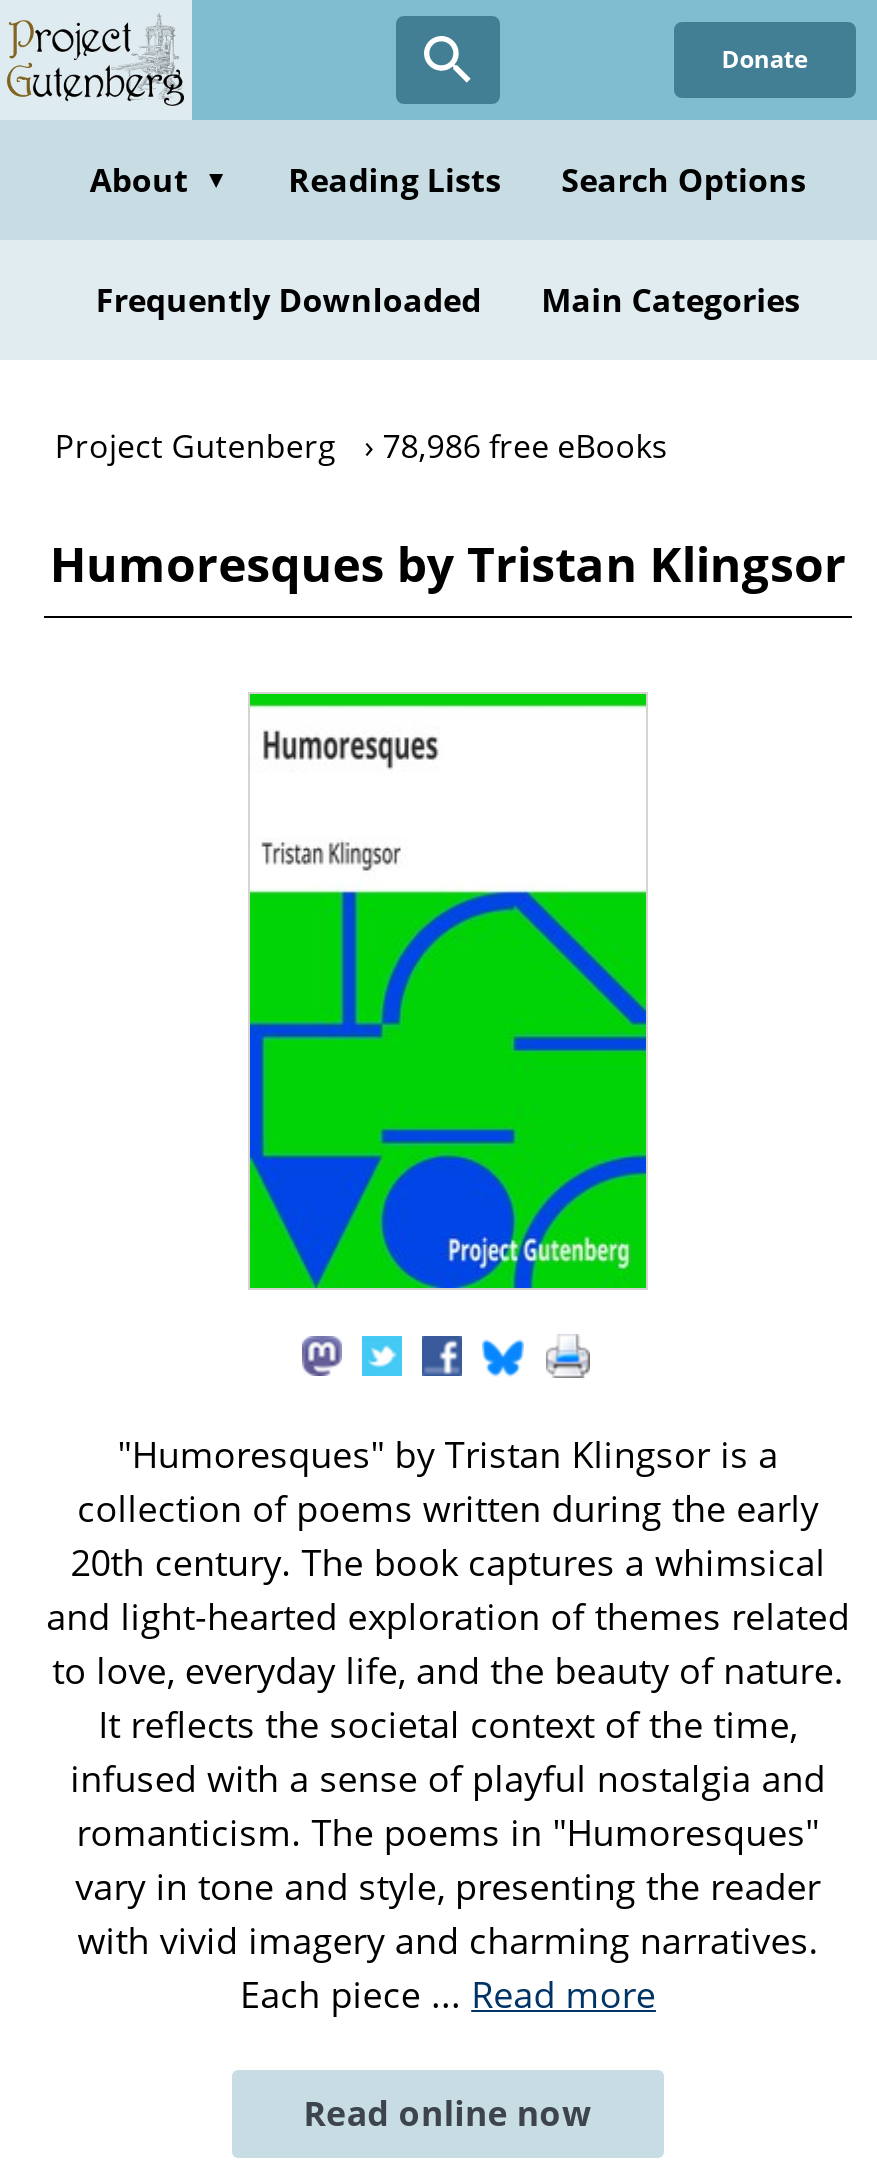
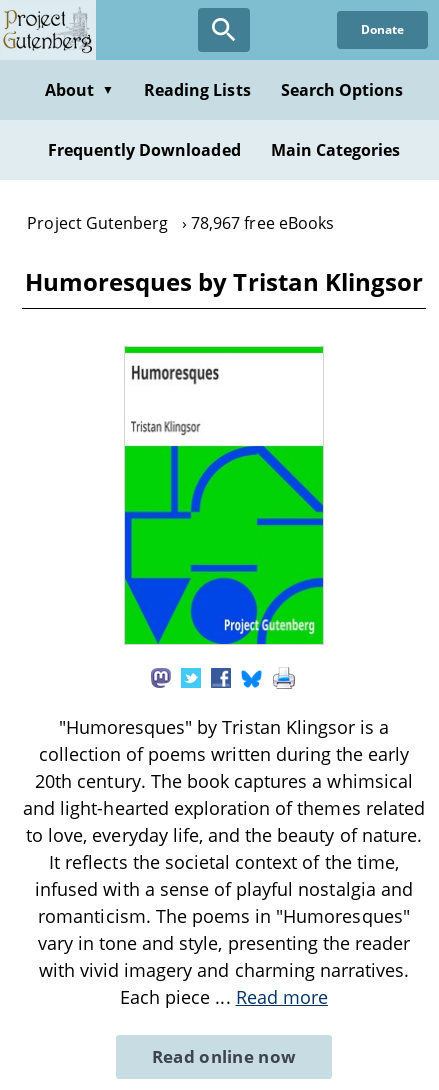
- Project Gutenberg 78,986 free eBooks
+ Project Gutenberg 78,967 free eBooks
